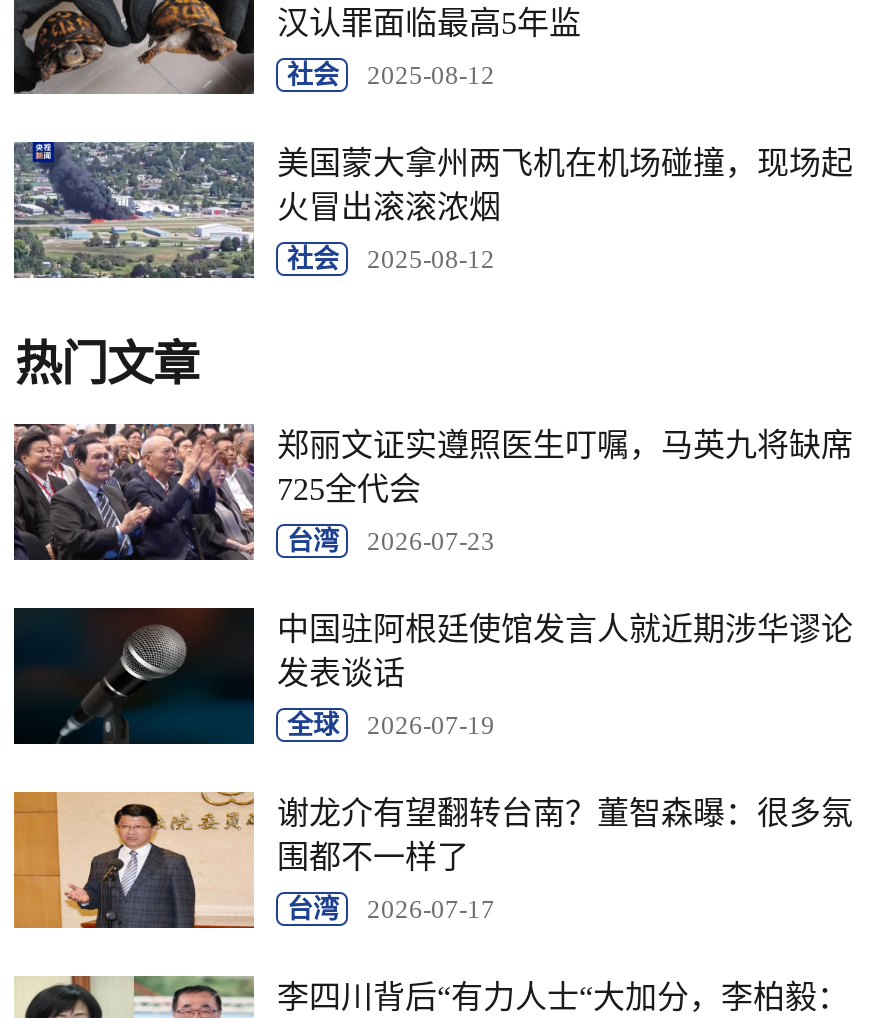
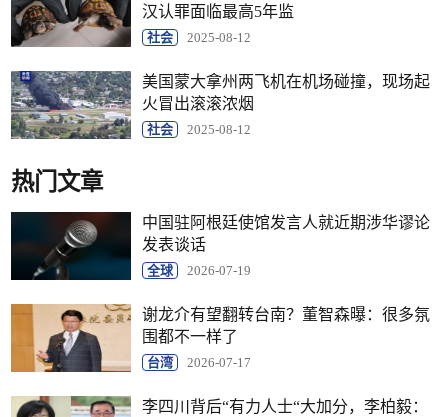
- [image]
- 郑丽文证实遵照医生叮嘱，马英九将缺席
- 725全代会
- 台湾
- 2026-07-23
